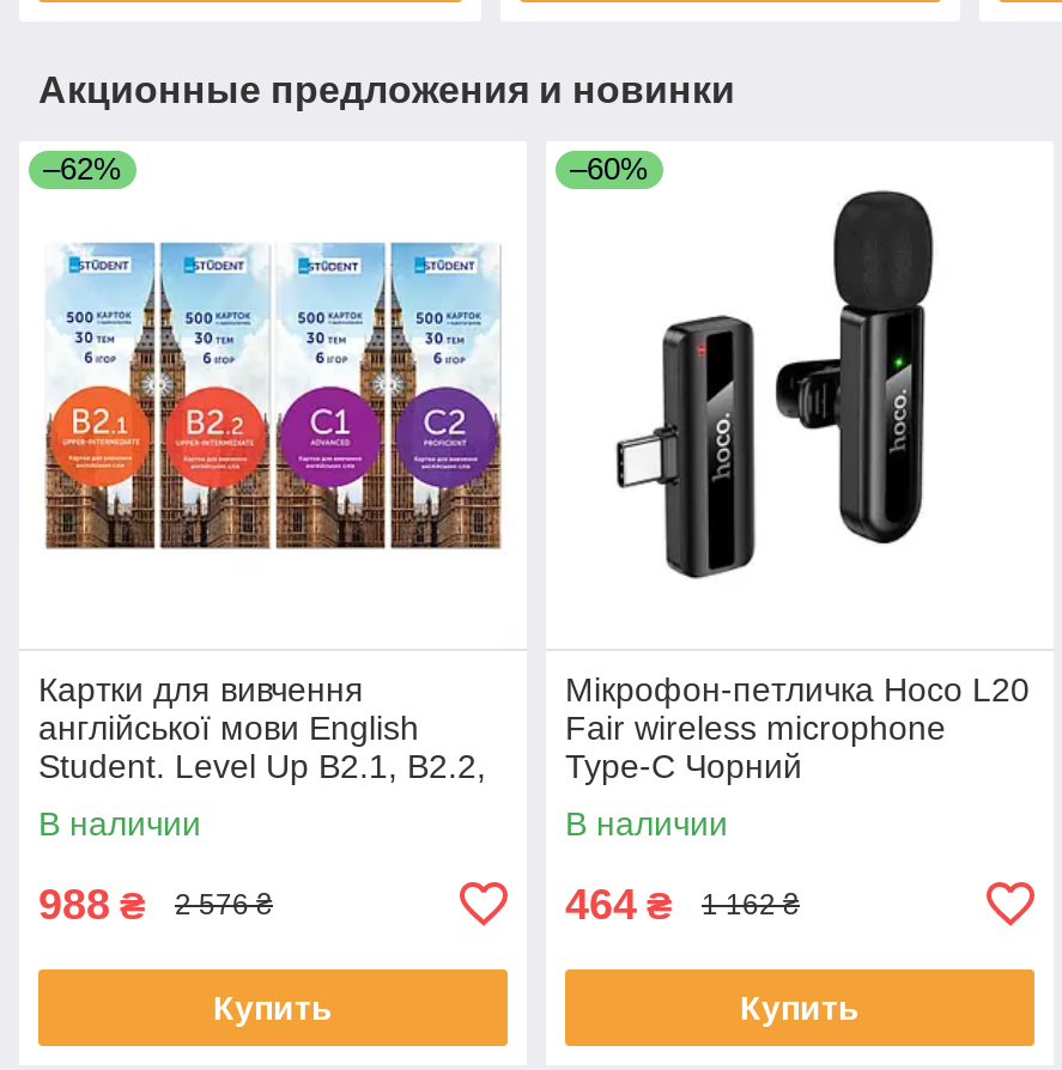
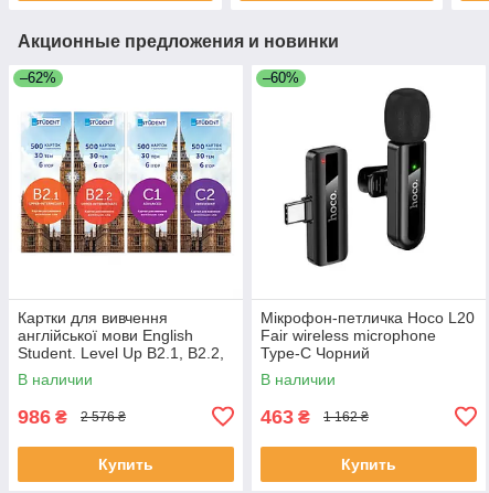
- 988 ₴ 2 576 ₴
+ 986 ₴ 2 576 ₴

- 464 ₴
+ 463 ₴
